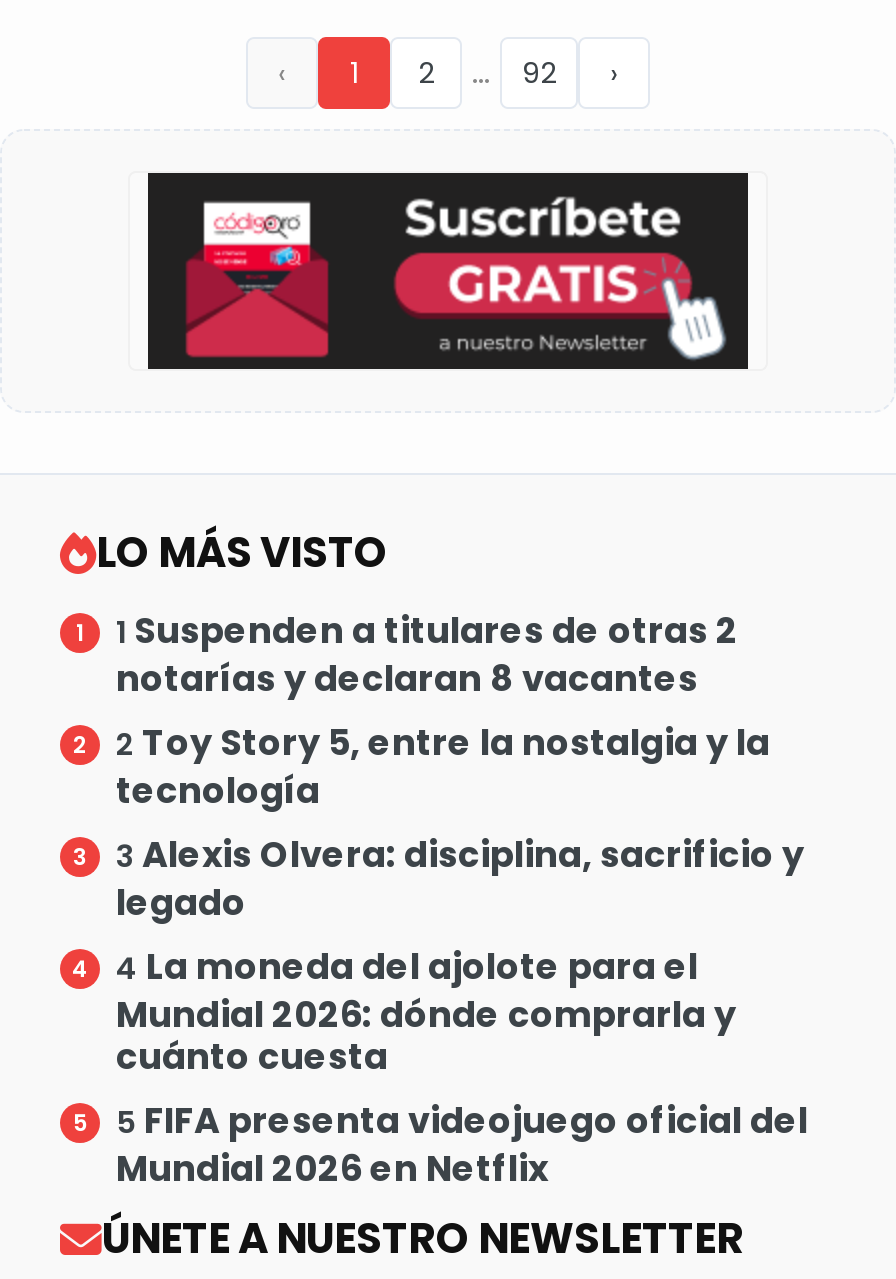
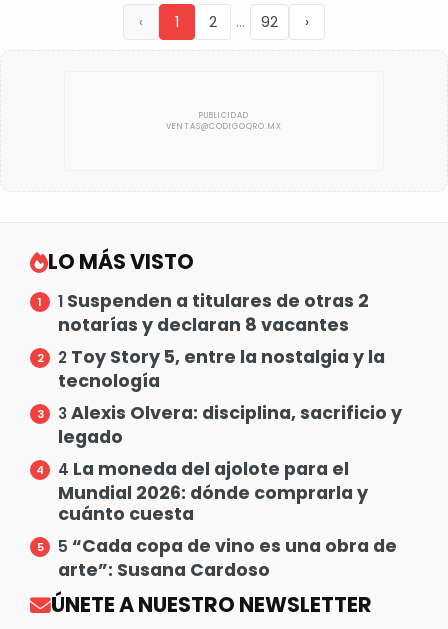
- [image]

- 5 FIFA presenta videojuego oficial del
- Mundial 2026 en Netflix
+ 5 “Cada copa de vino es una obra de
+ arte”: Susana Cardoso
